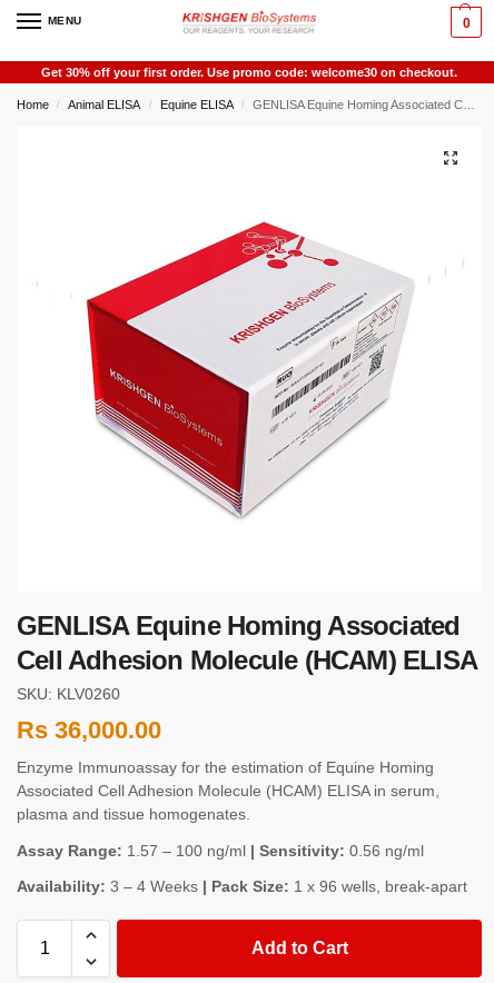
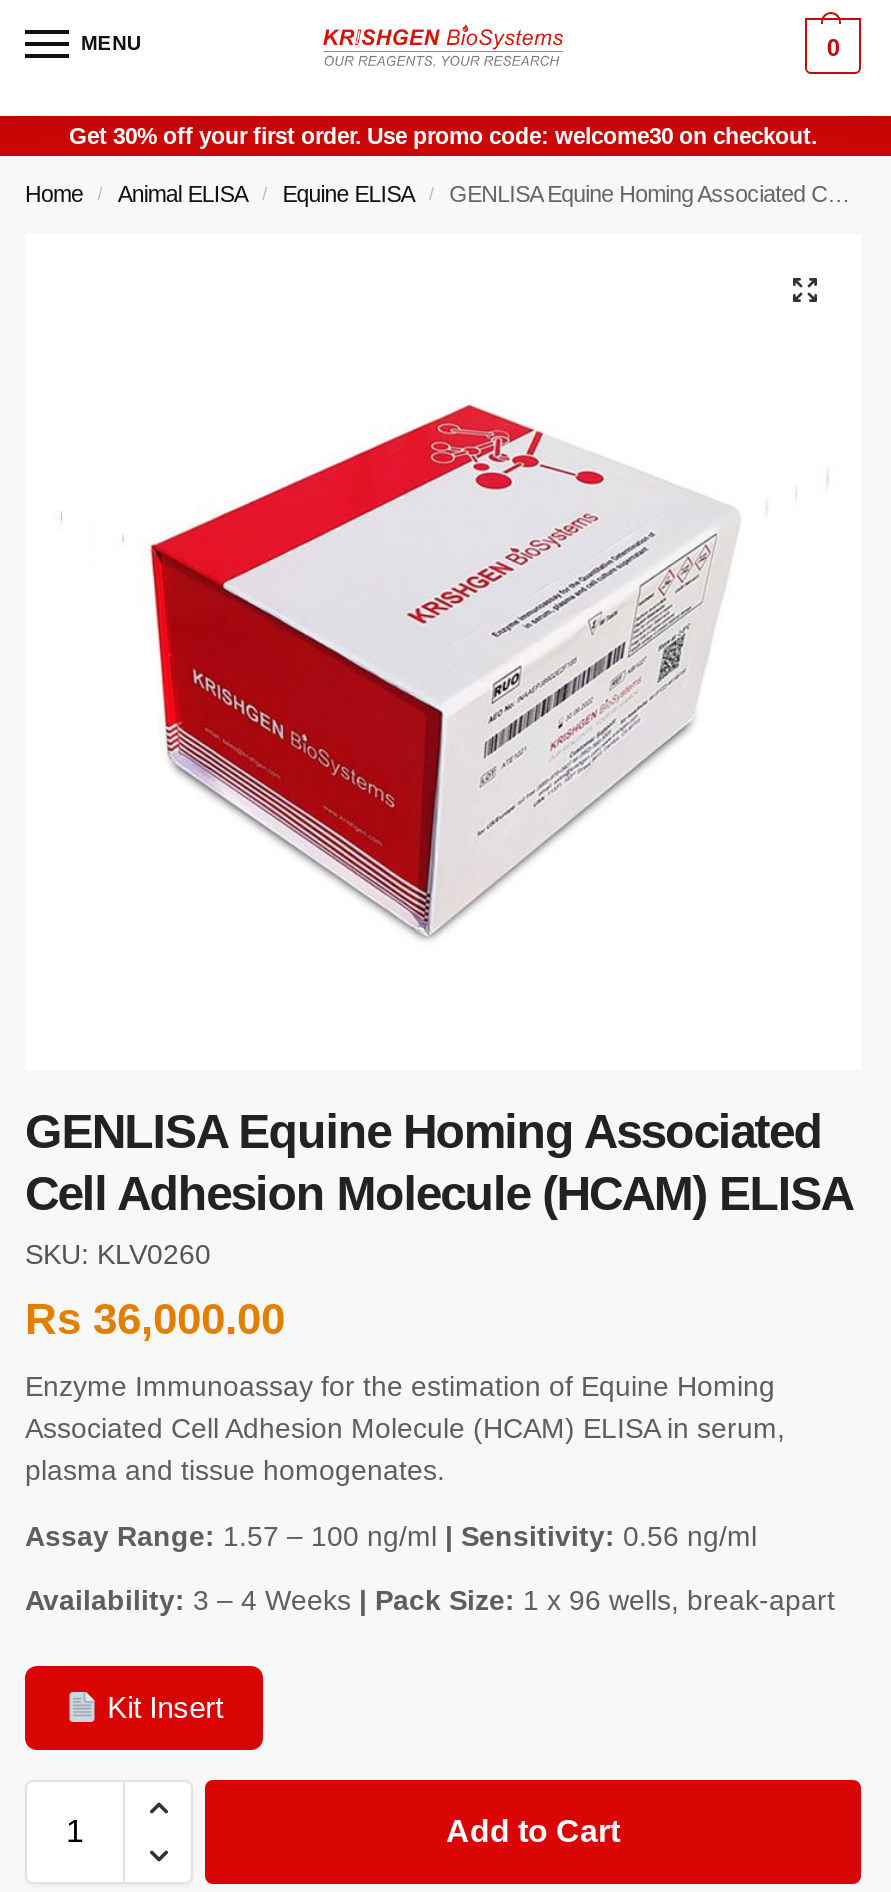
+ Kit Insert
